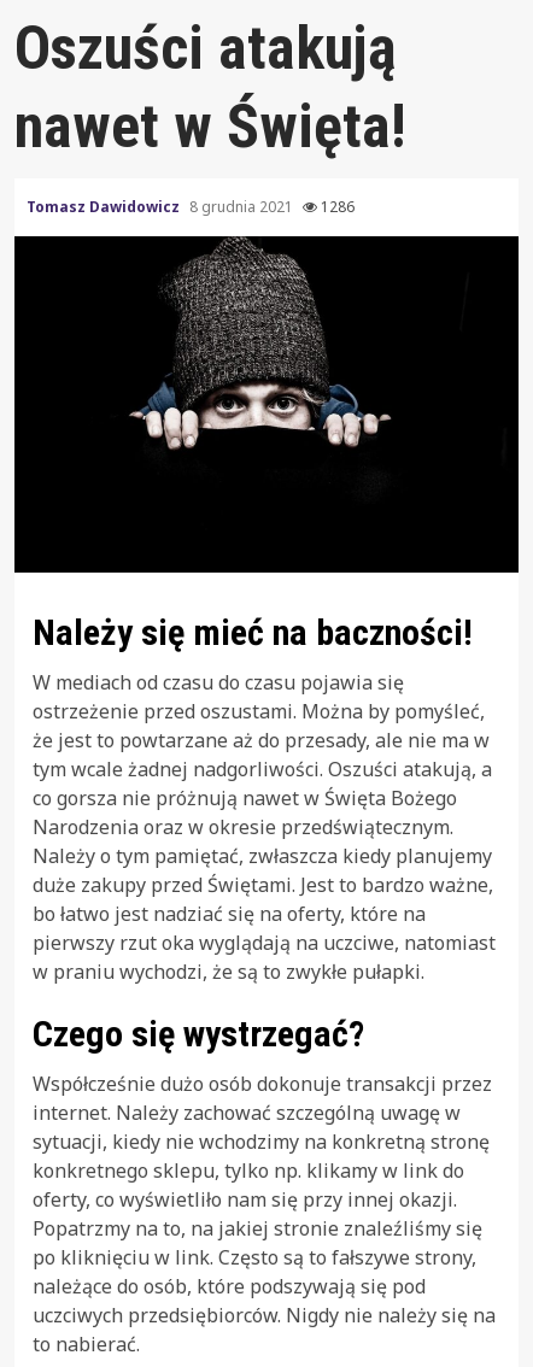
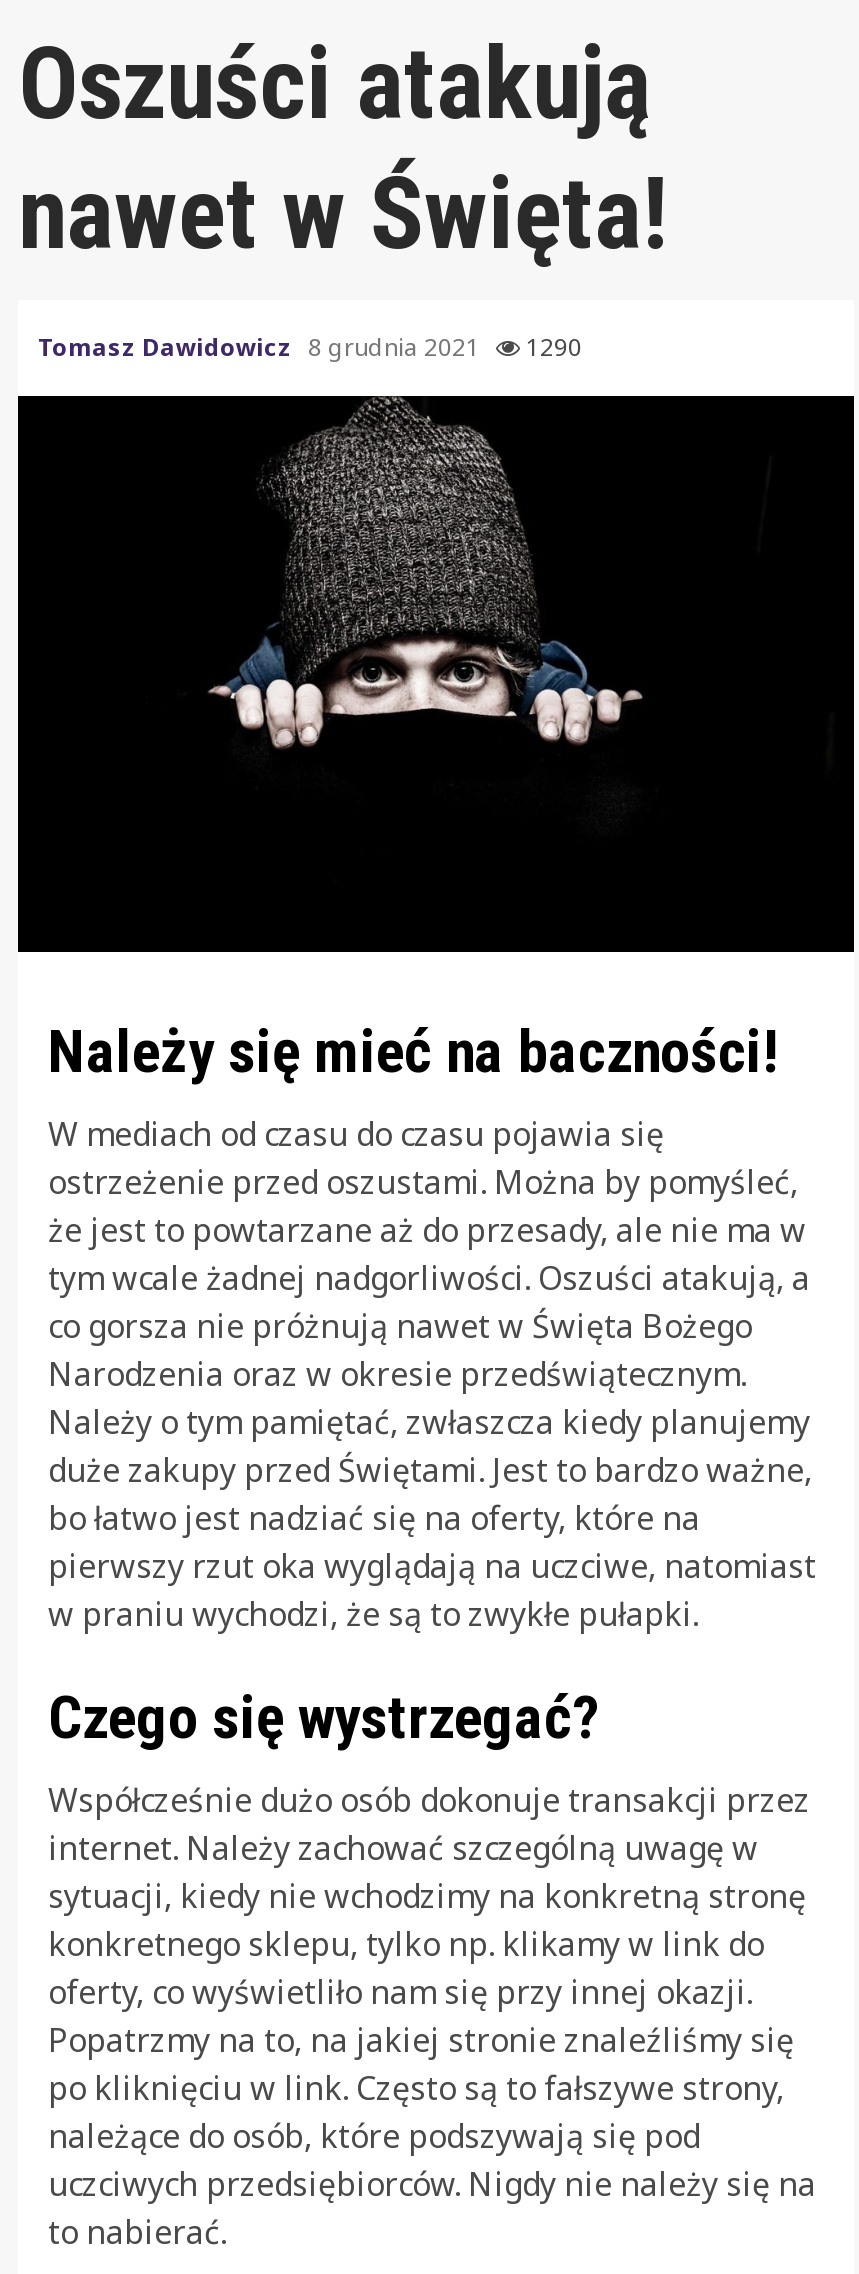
- Tomasz Dawidowicz 8 grudnia 2021 1286
+ Tomasz Dawidowicz 8 grudnia 2021 1290
